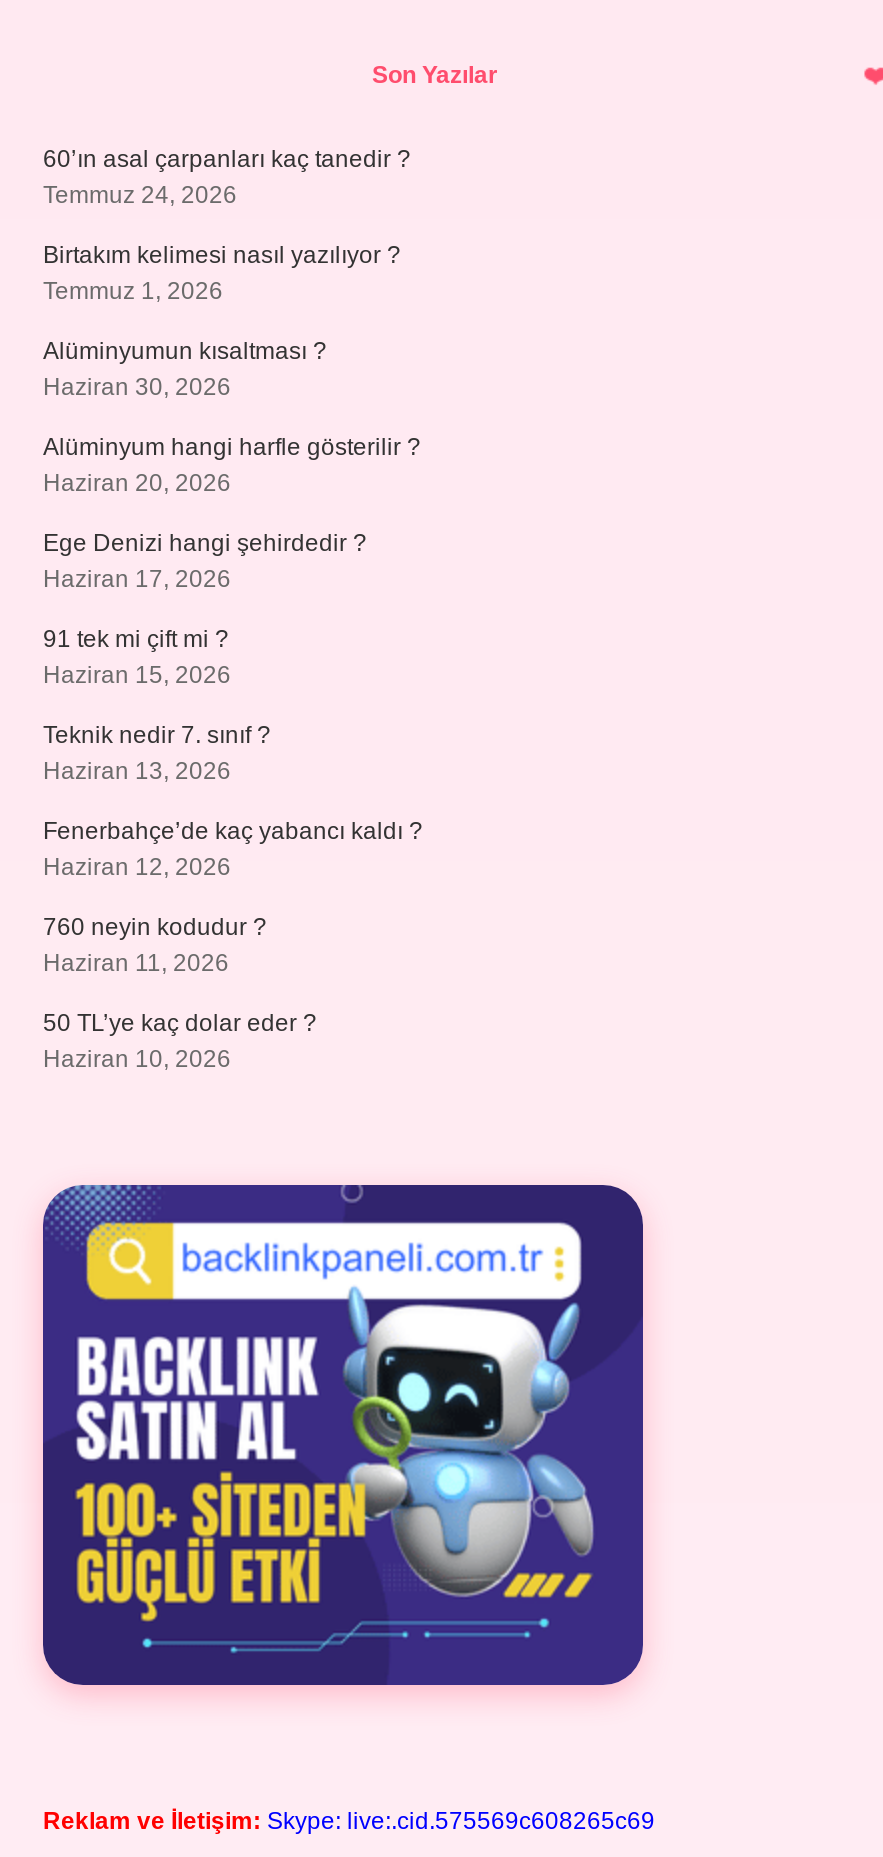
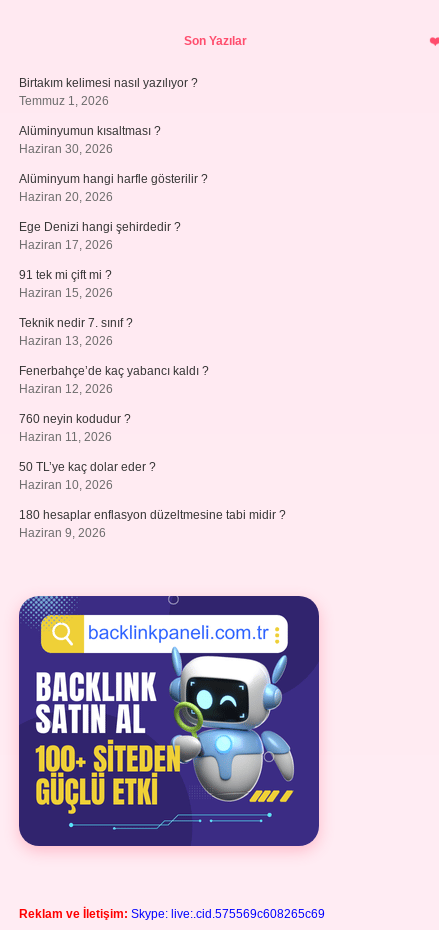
- 60’ın asal çarpanları kaç tanedir ?
- Temmuz 24, 2026

moved up: Birtakım kelimesi nasıl yazılıyor ? | Temmuz 1, 2026 | Alüminyumun kısaltması ? | ... | 50 TL’ye kaç dolar eder ? | Haziran 10, 2026

+ 180 hesaplar enflasyon düzeltmesine tabi midir ?
+ Haziran 9, 2026
